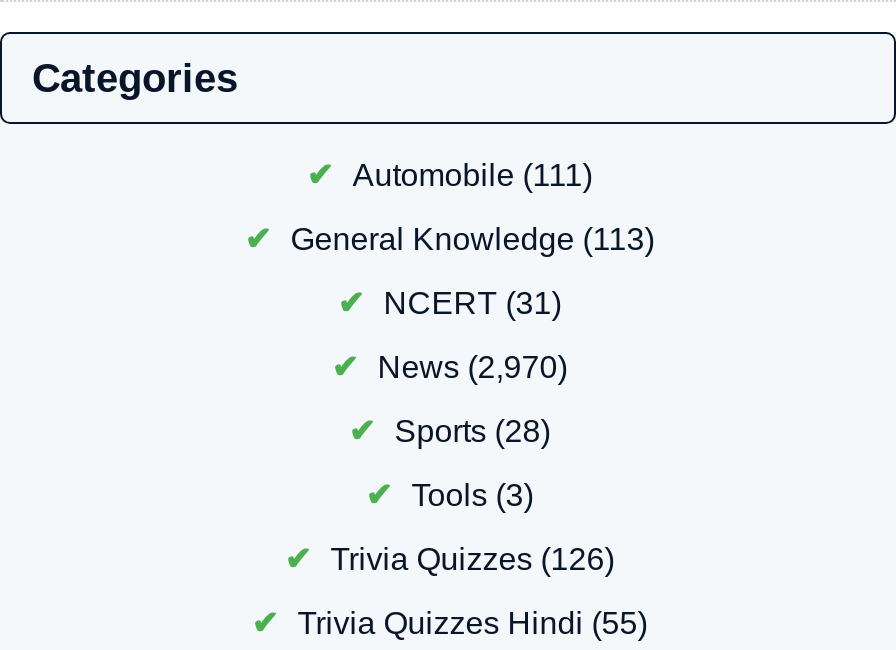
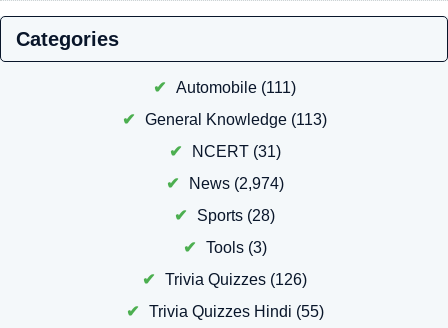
- News (2,970)
+ News (2,974)
